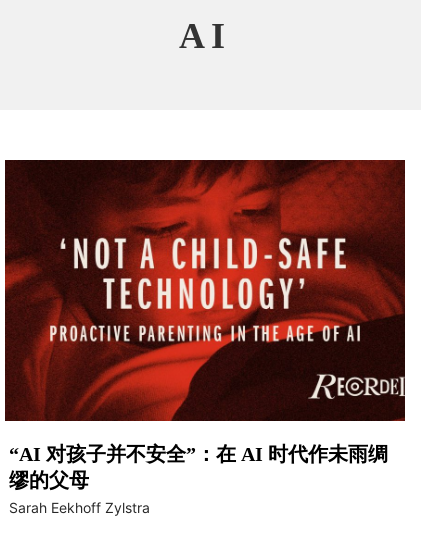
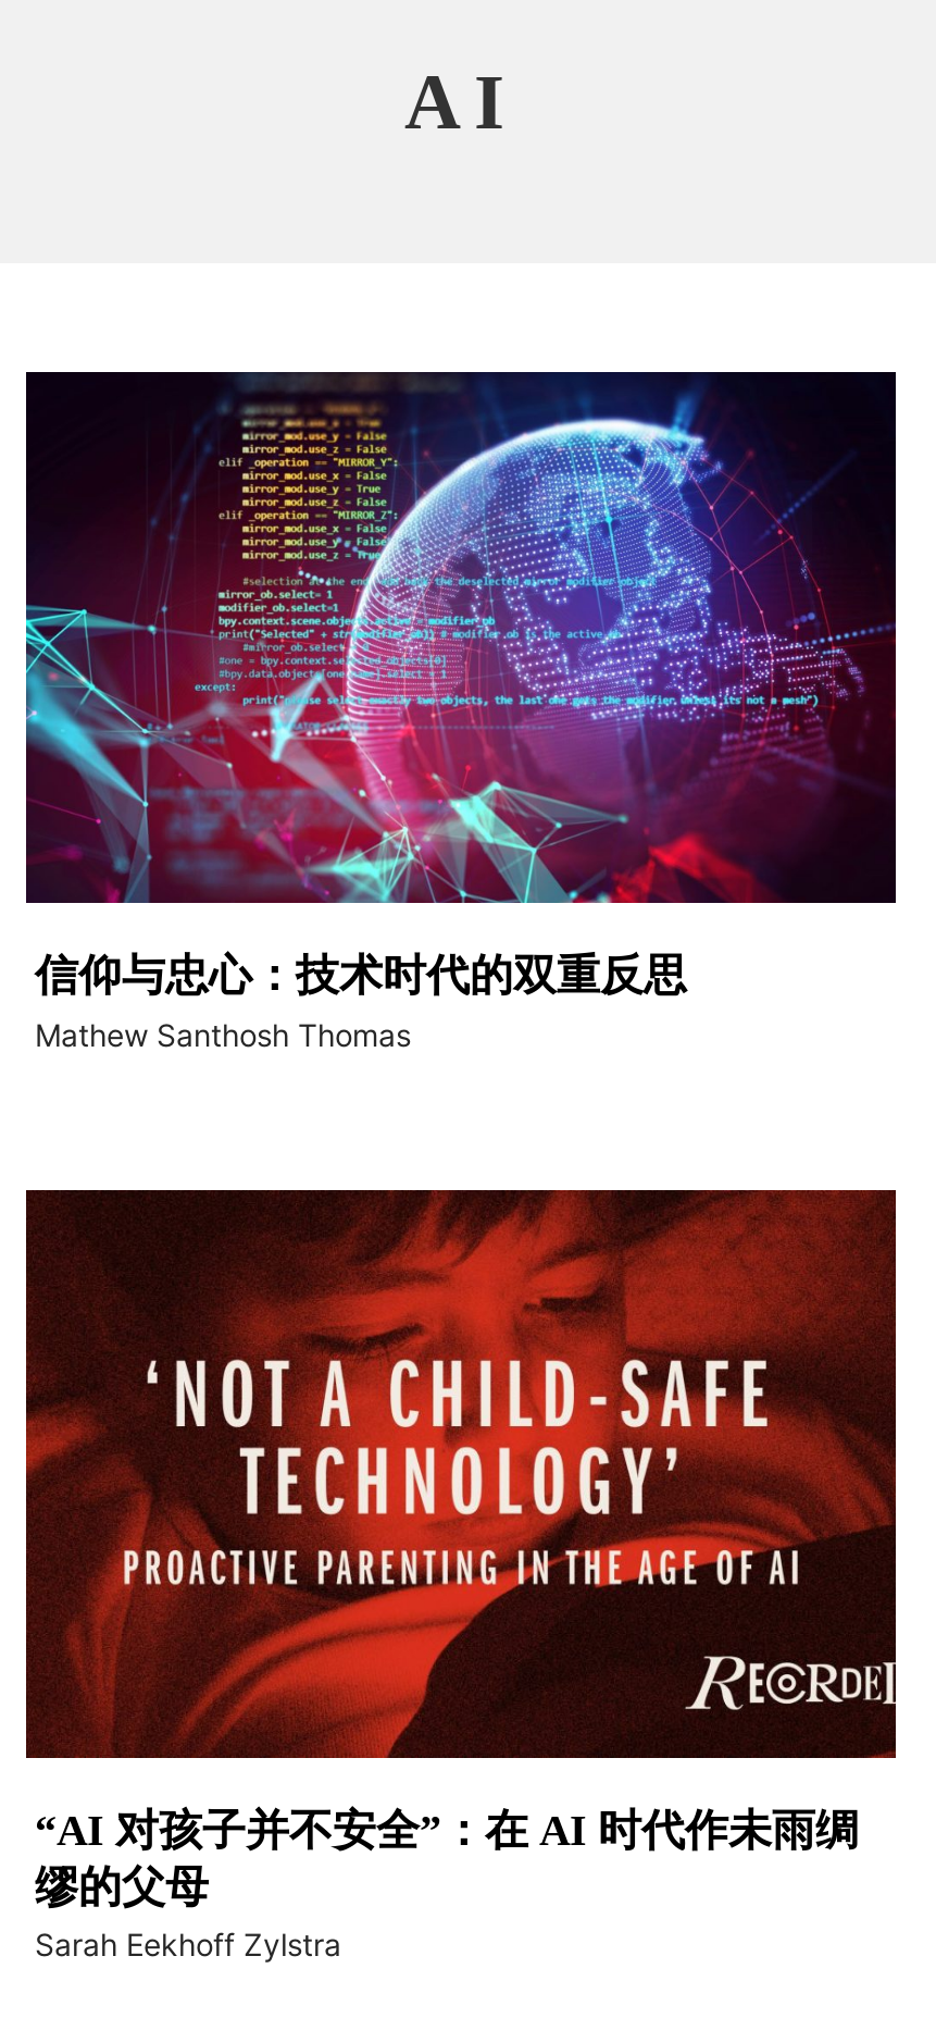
+ [image]
+ 信仰与忠心：技术时代的双重反思
+ Mathew Santhosh Thomas
